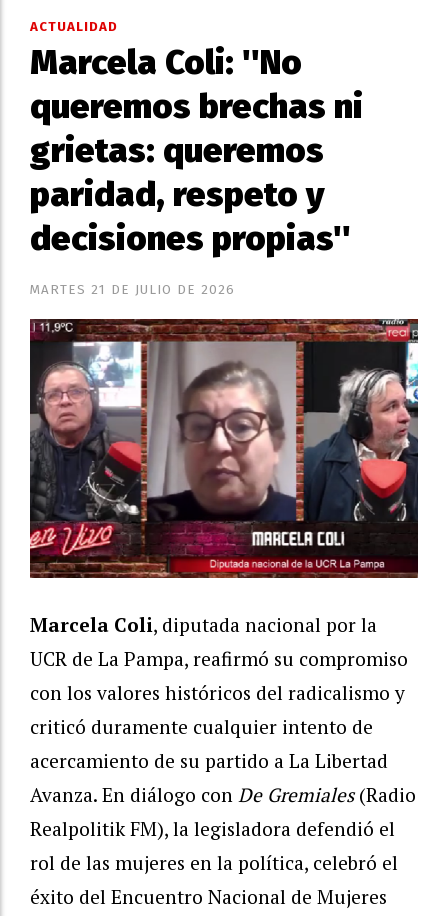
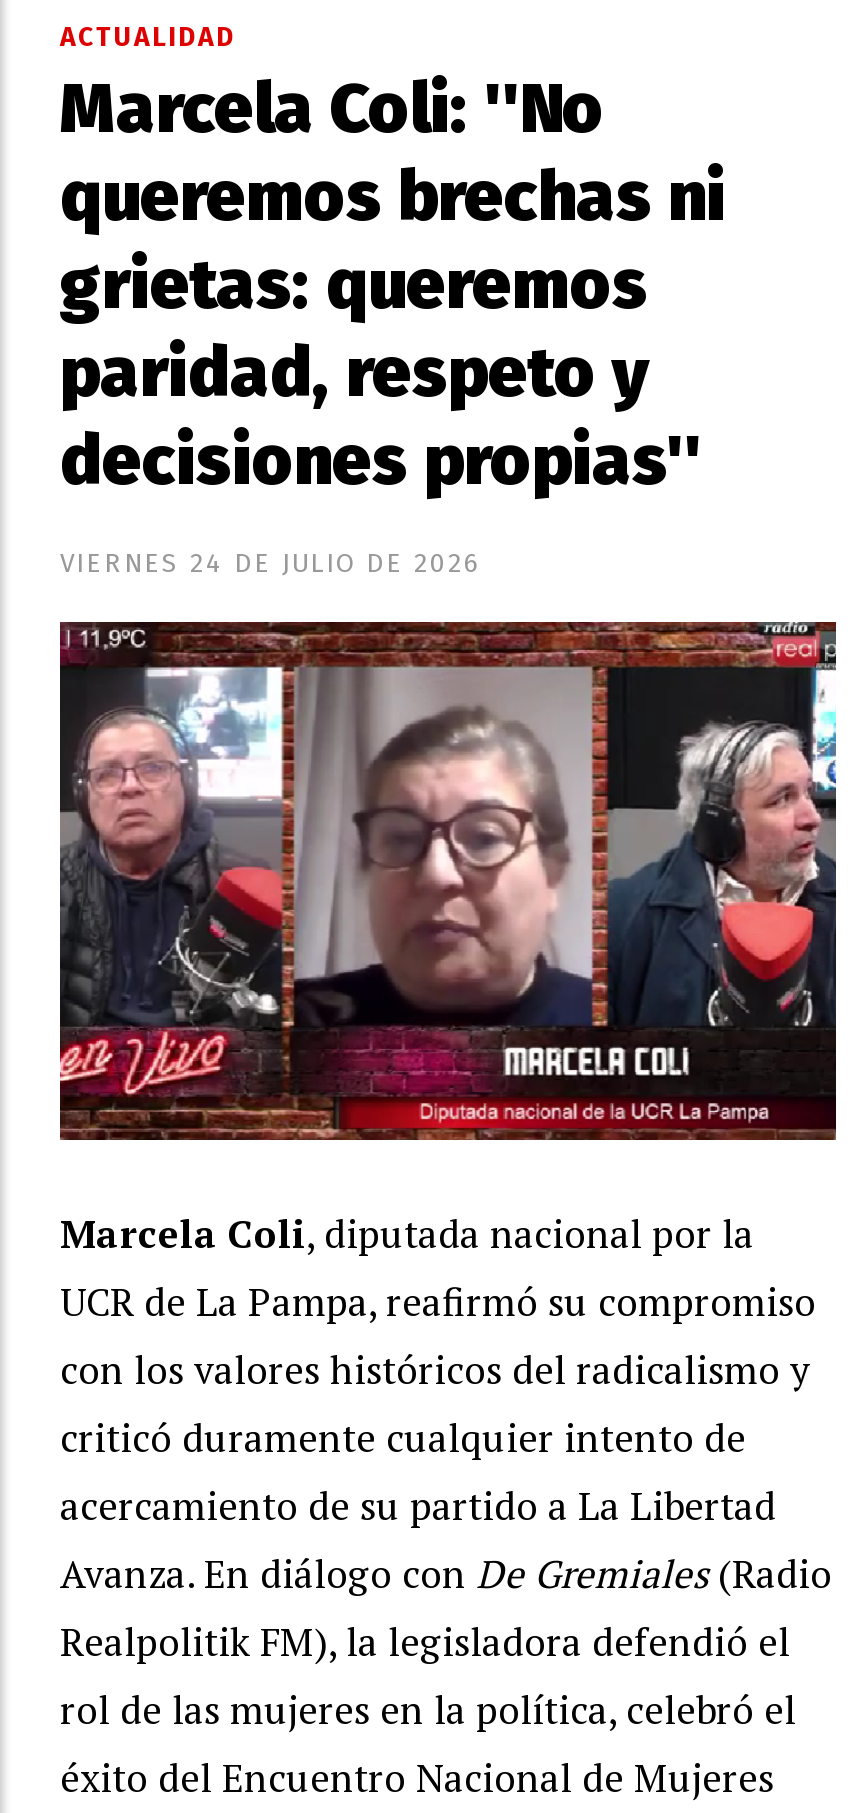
- MARTES 21 DE JULIO DE 2026
+ VIERNES 24 DE JULIO DE 2026
